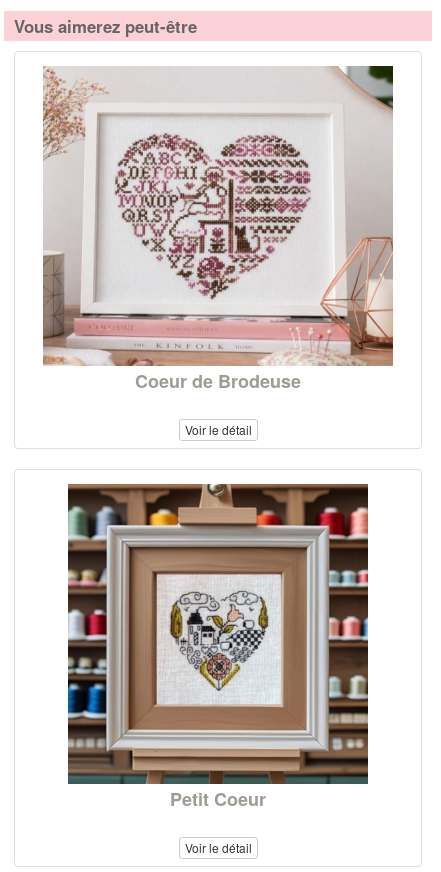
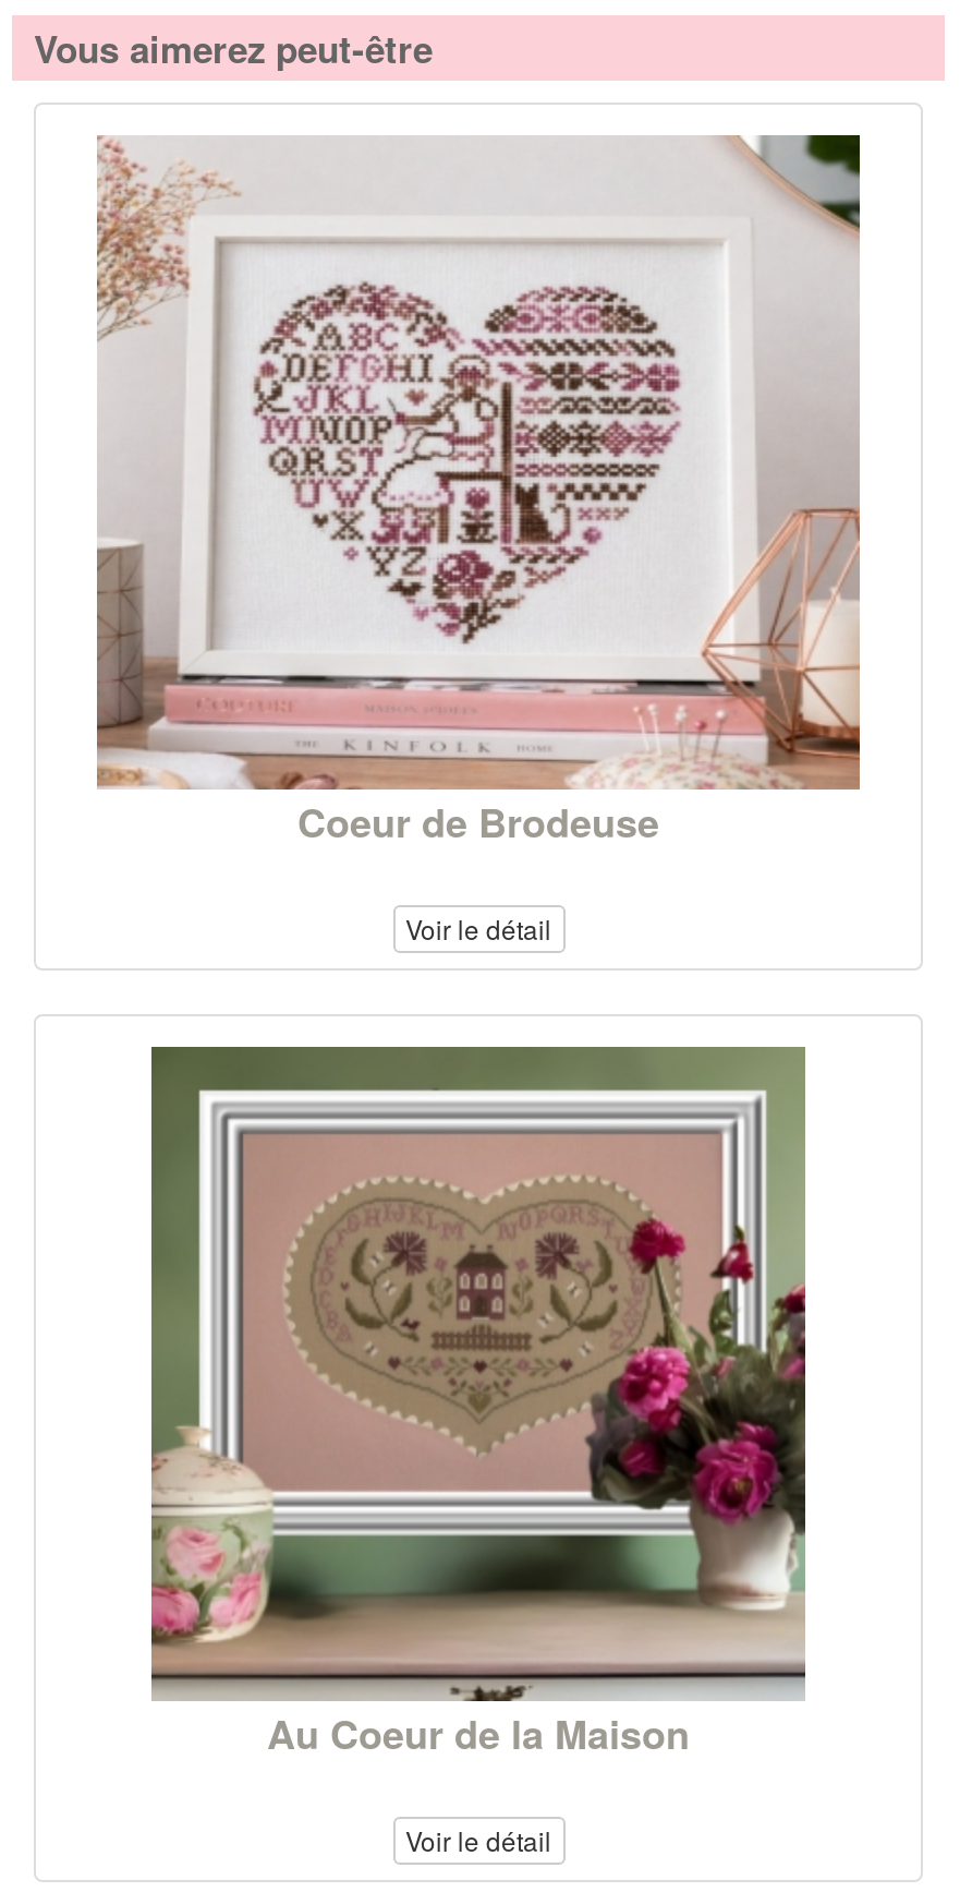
- [image]
- Petit Coeur
+ [image]
+ Au Coeur de la Maison
